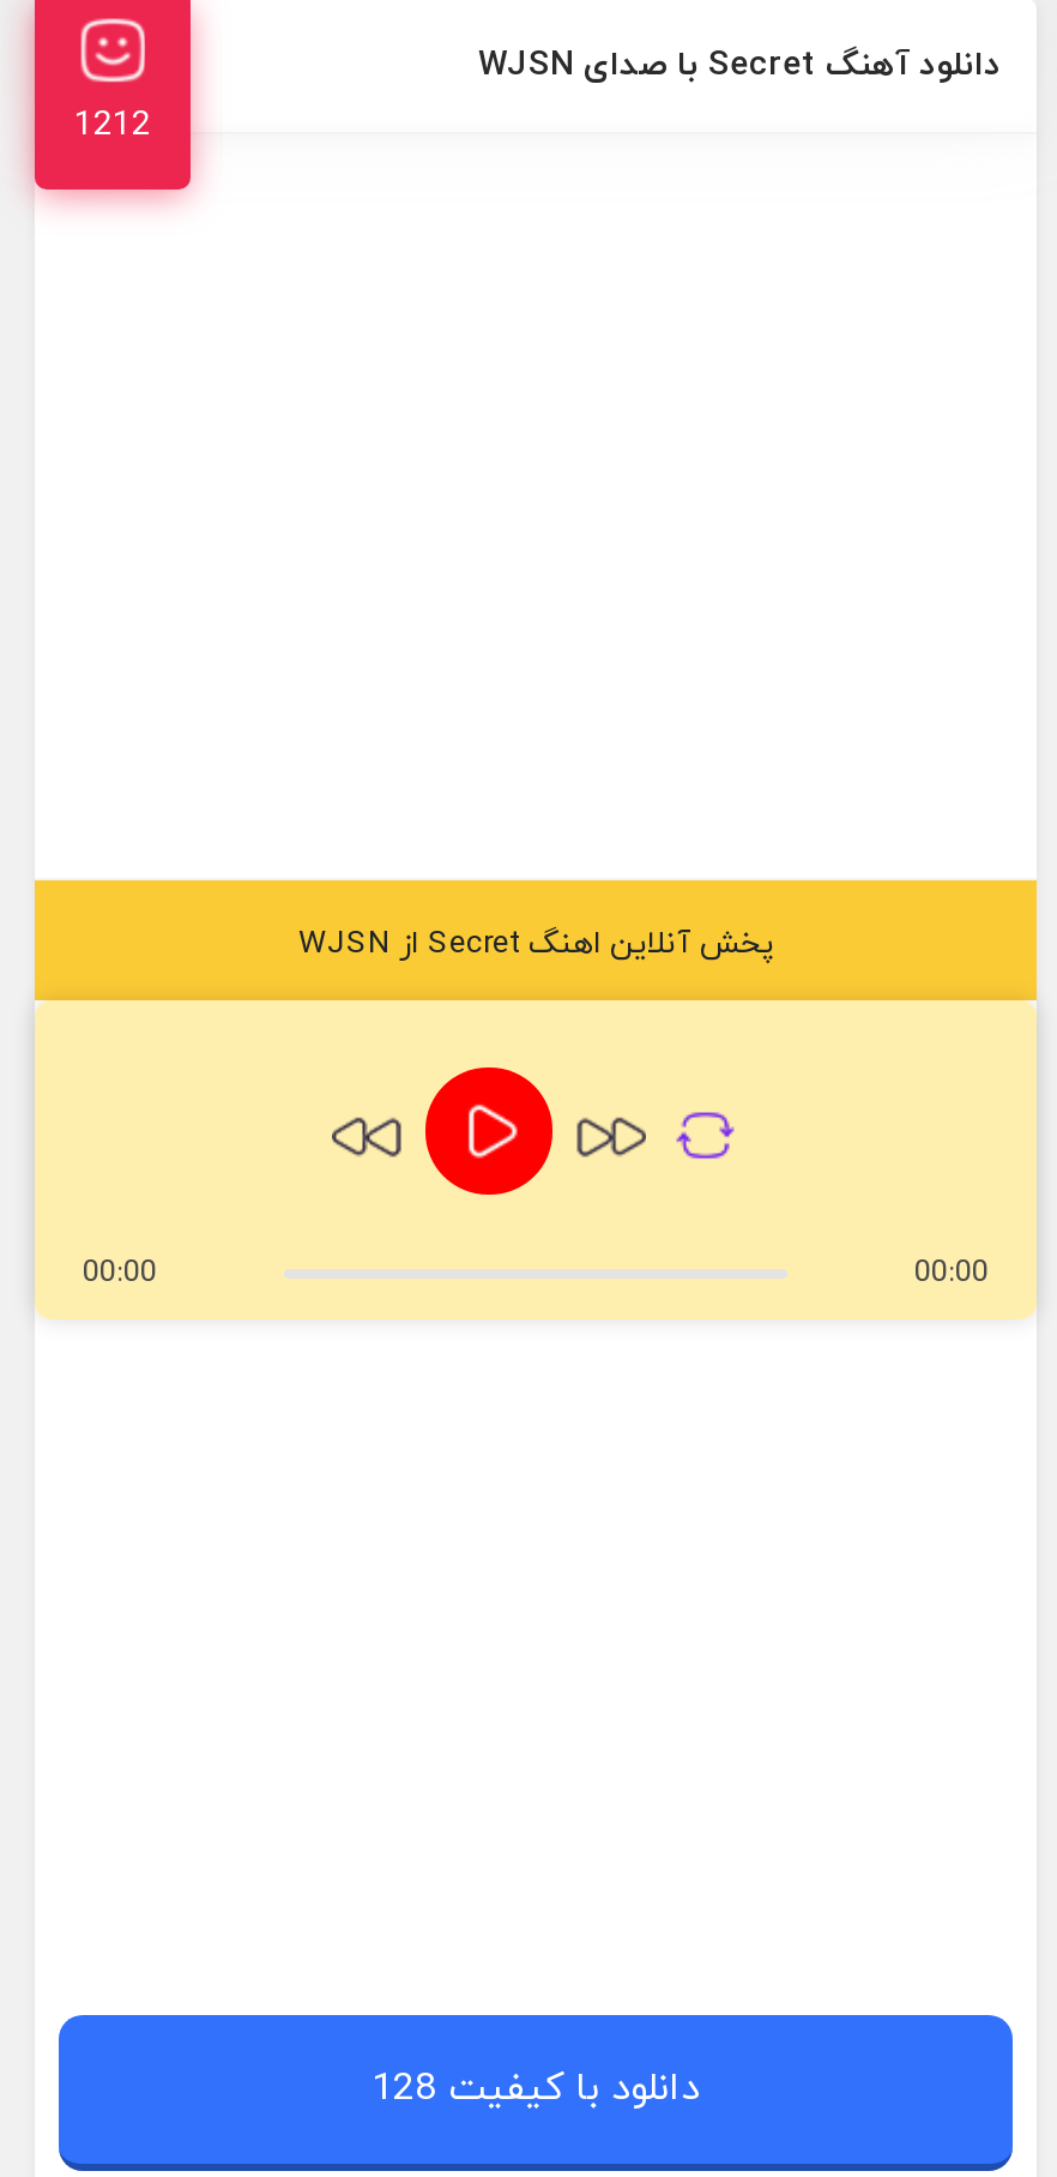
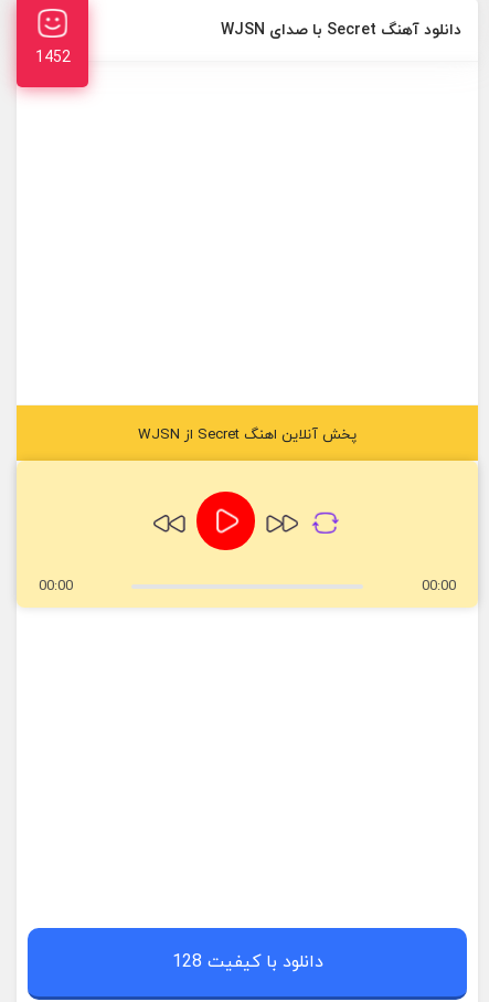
- 1212
+ 1452
